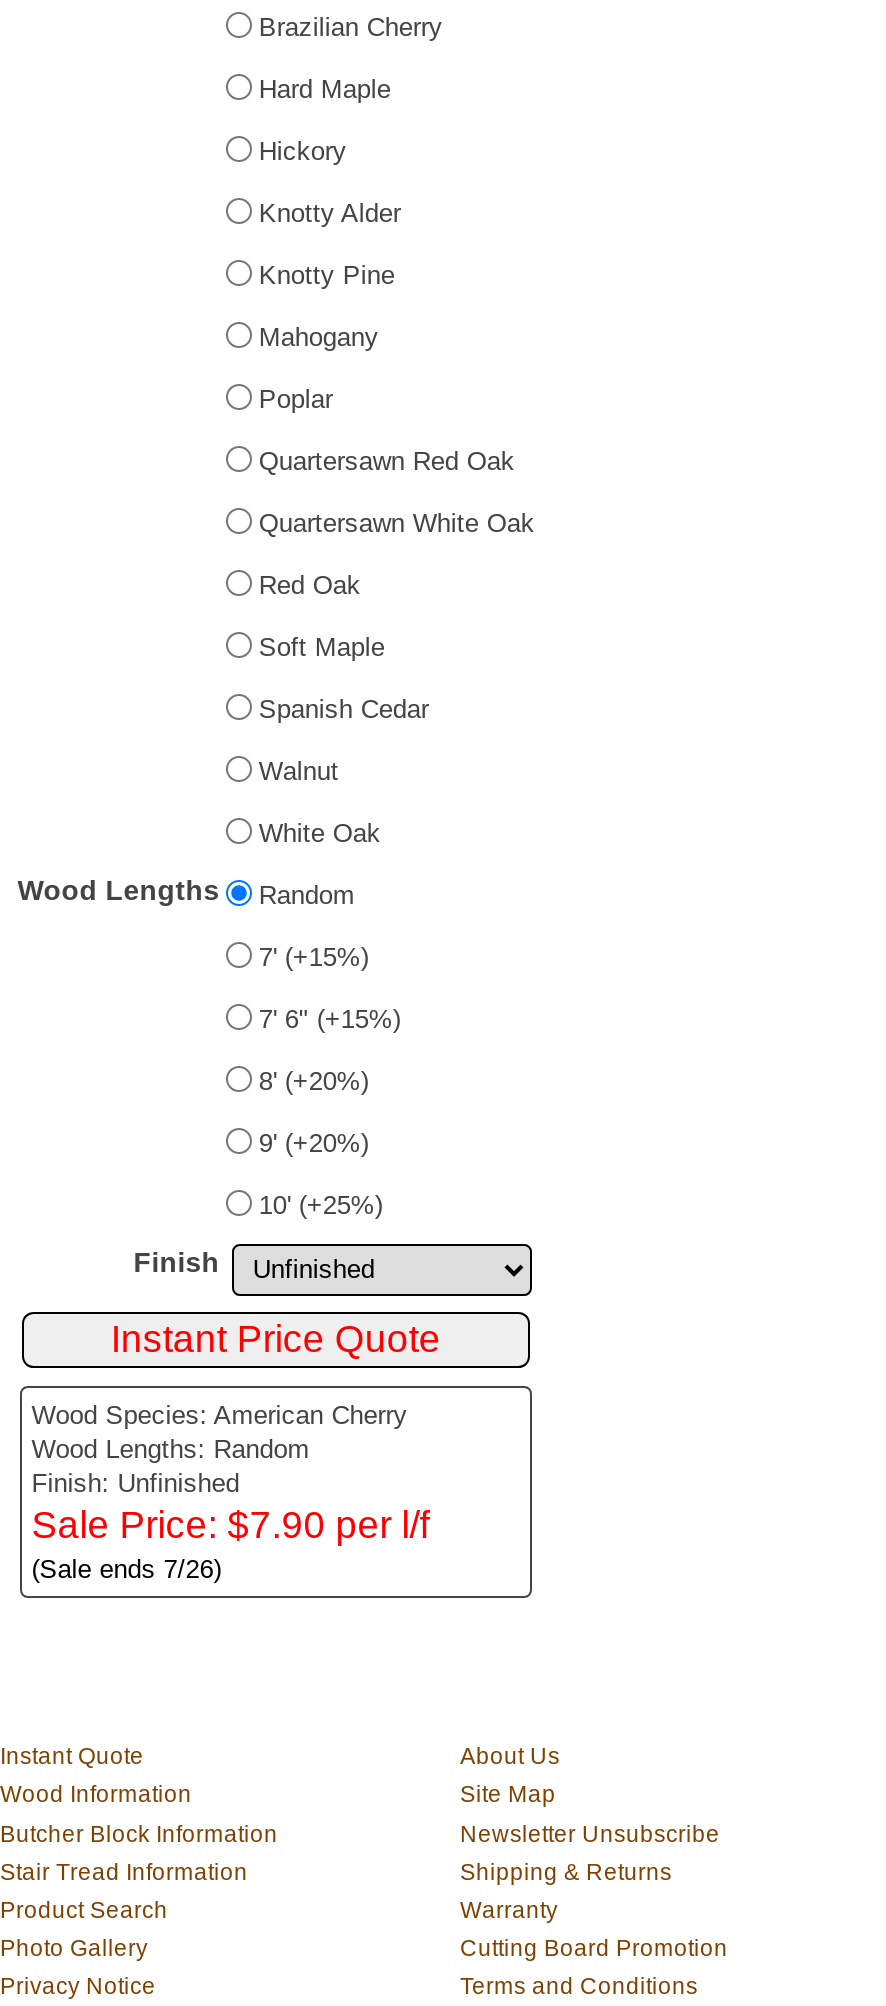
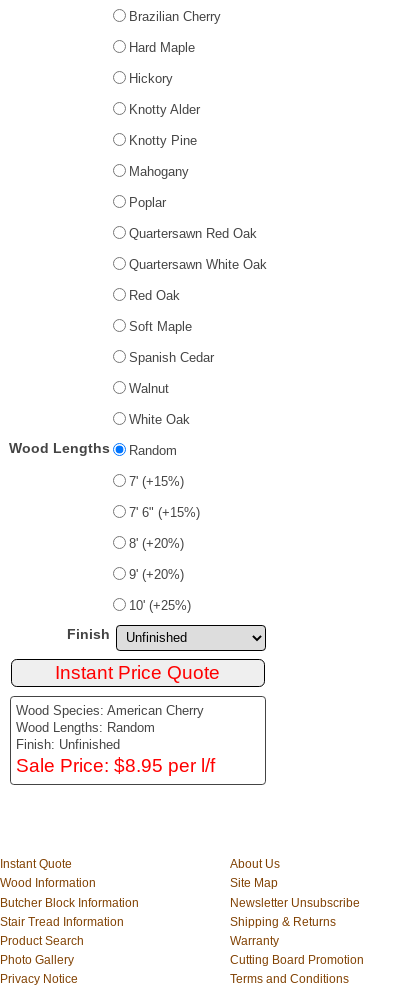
- Sale Price: $7.90 per l/f
- (Sale ends 7/26)
+ Sale Price: $8.95 per l/f
